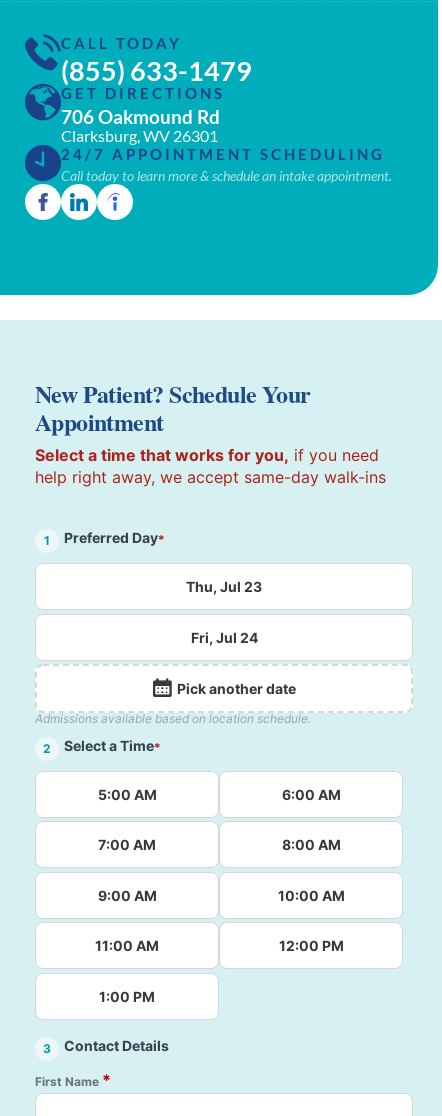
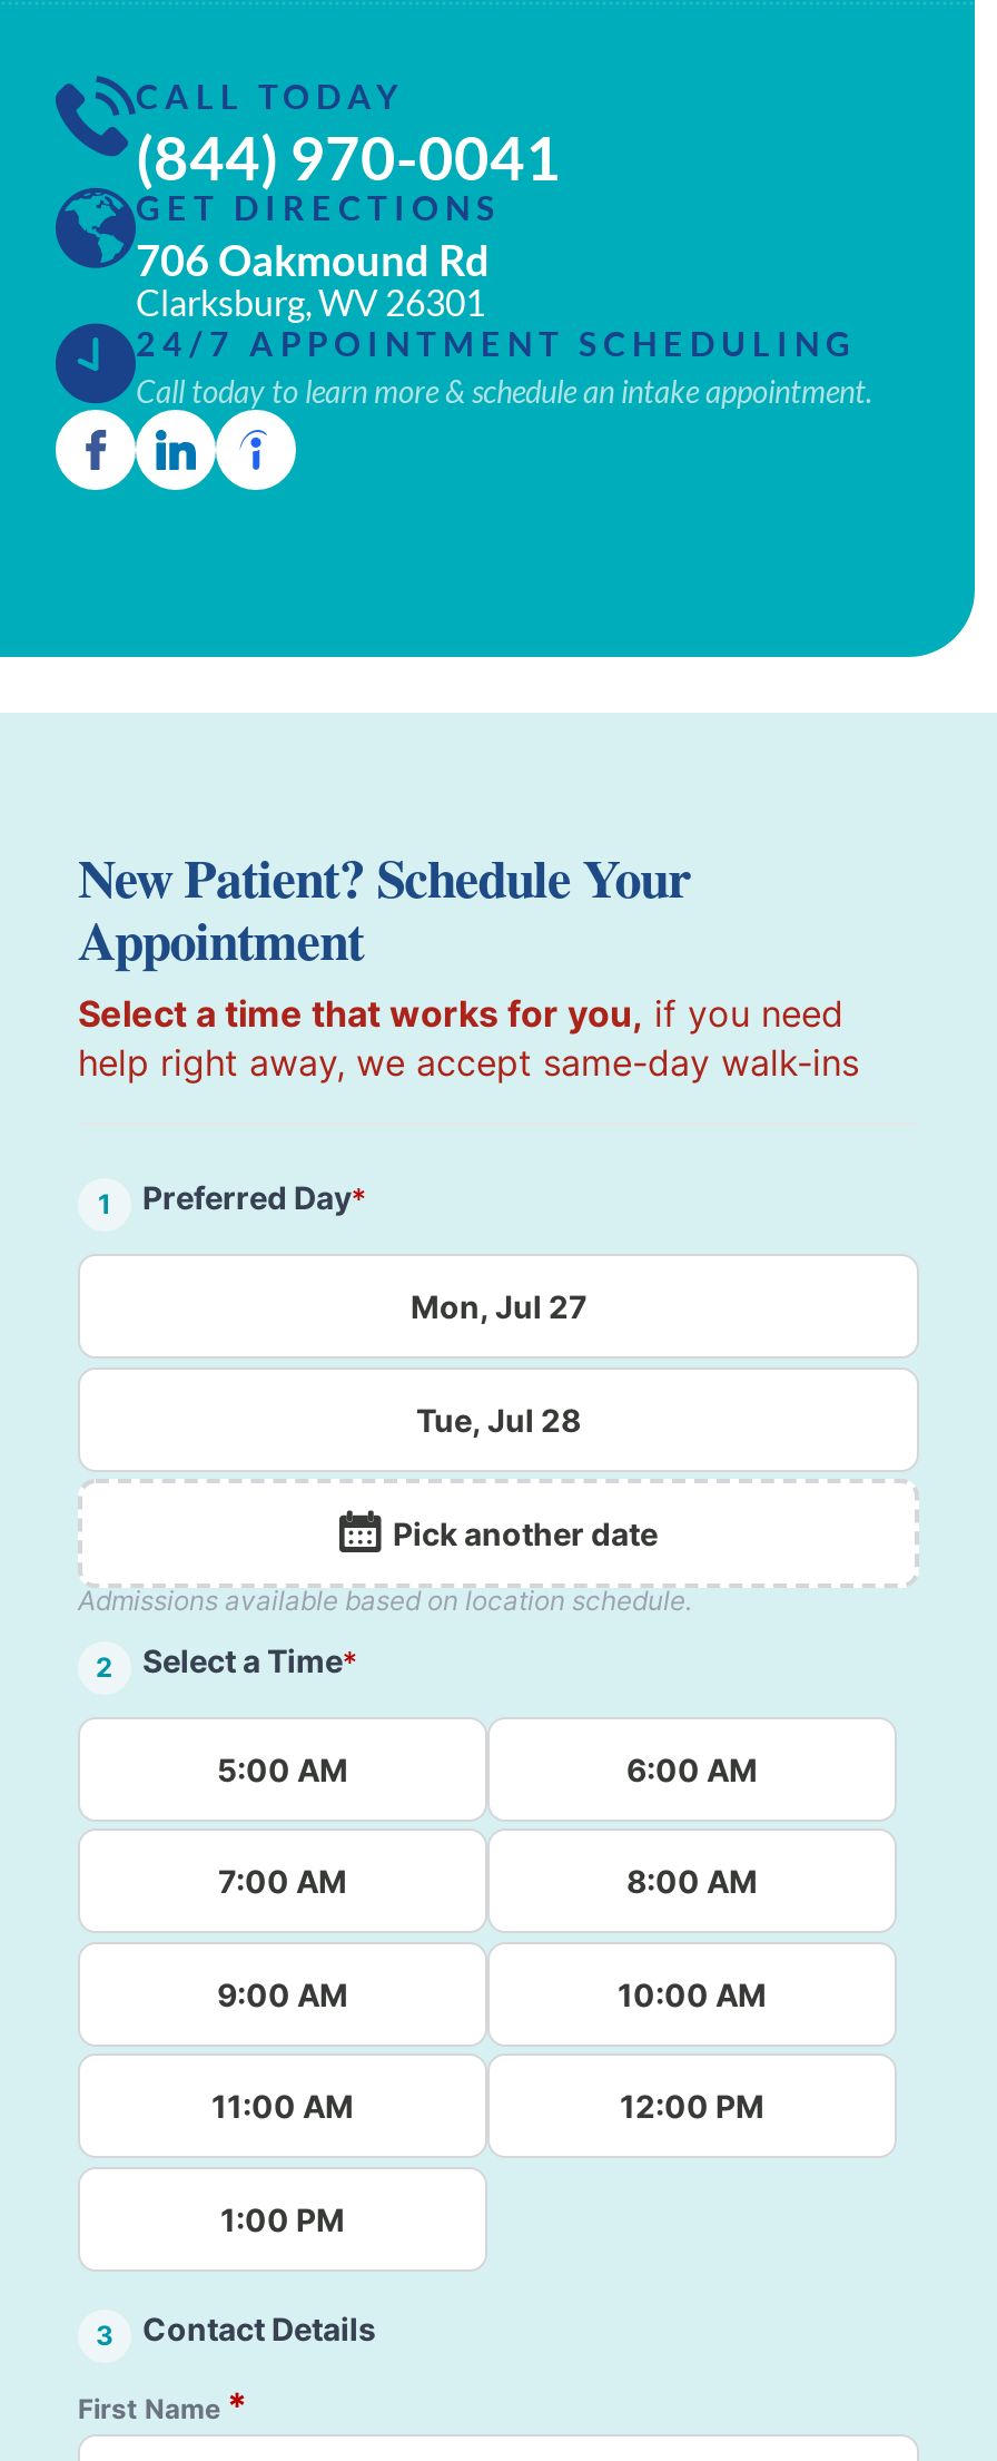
- (855) 633-1479
+ (844) 970-0041

- Thu, Jul 23
+ Mon, Jul 27

- Fri, Jul 24
+ Tue, Jul 28
